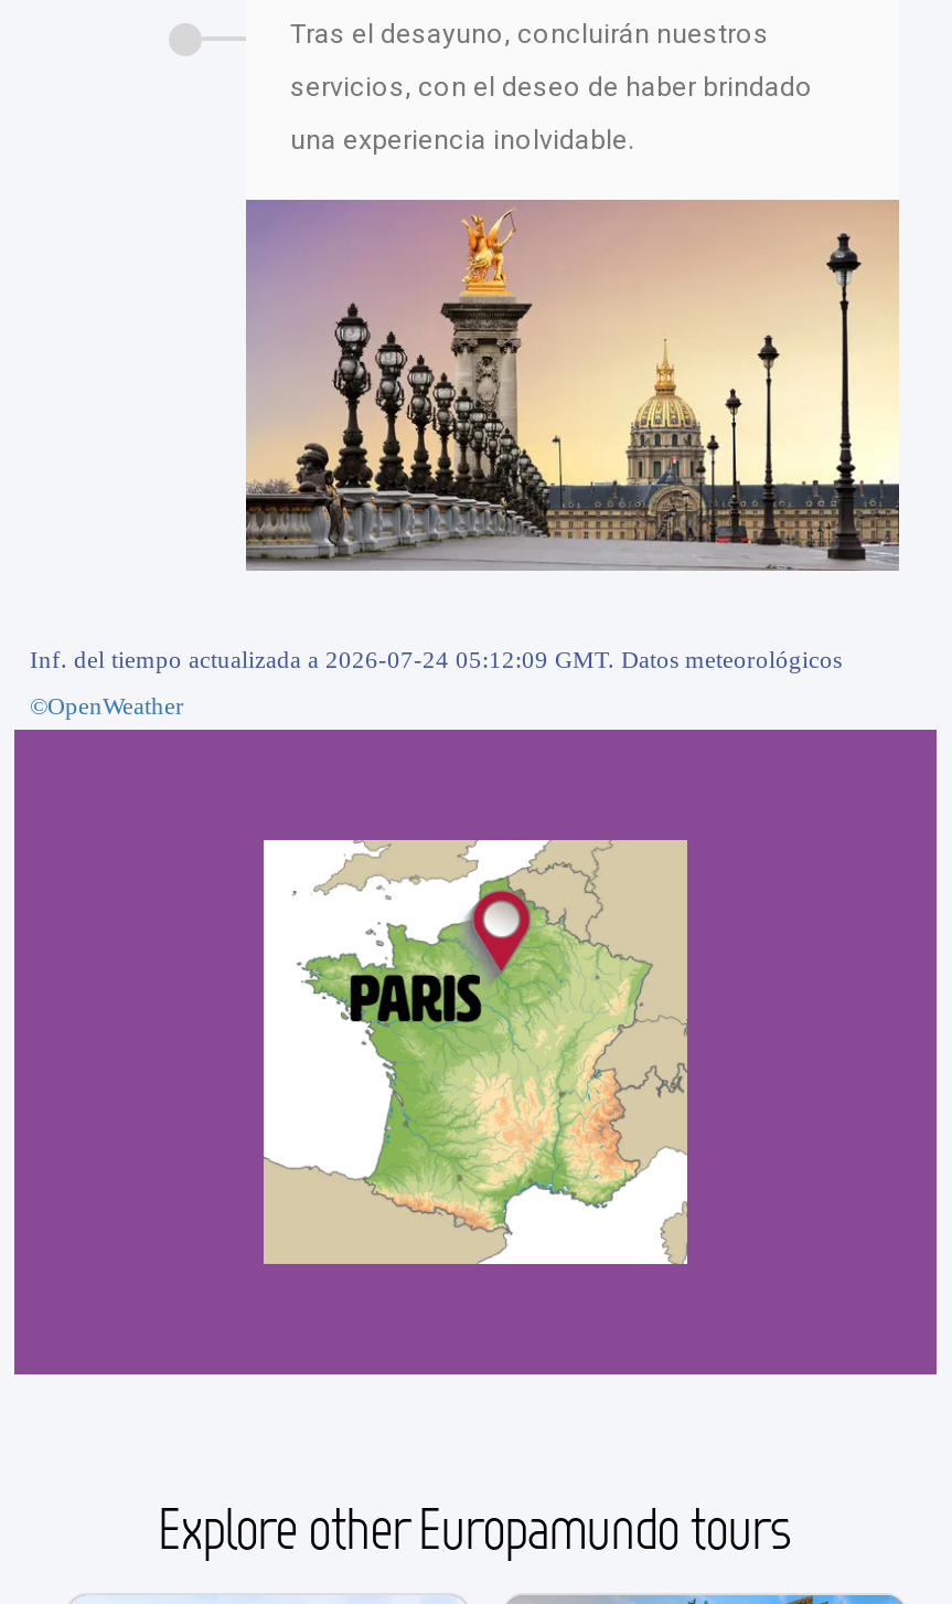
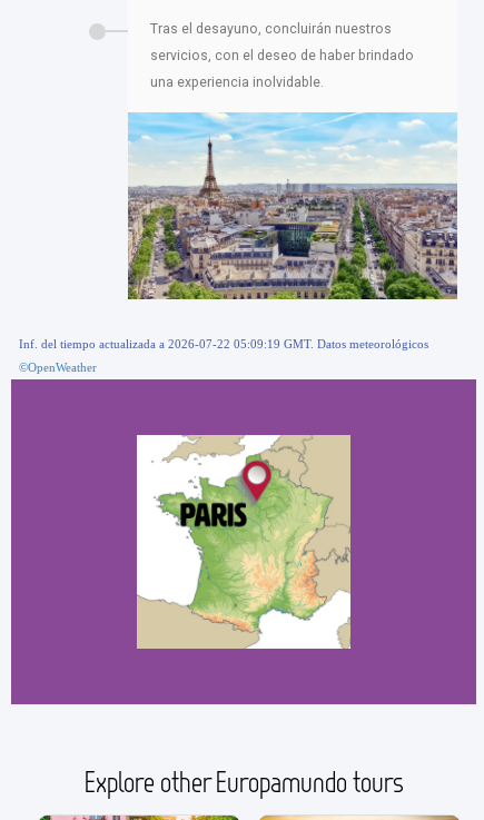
- [image]
- Inf. del tiempo actualizada a 2026-07-24 05:12:09 GMT. Datos meteorológicos
+ [image]
+ Inf. del tiempo actualizada a 2026-07-22 05:09:19 GMT. Datos meteorológicos
